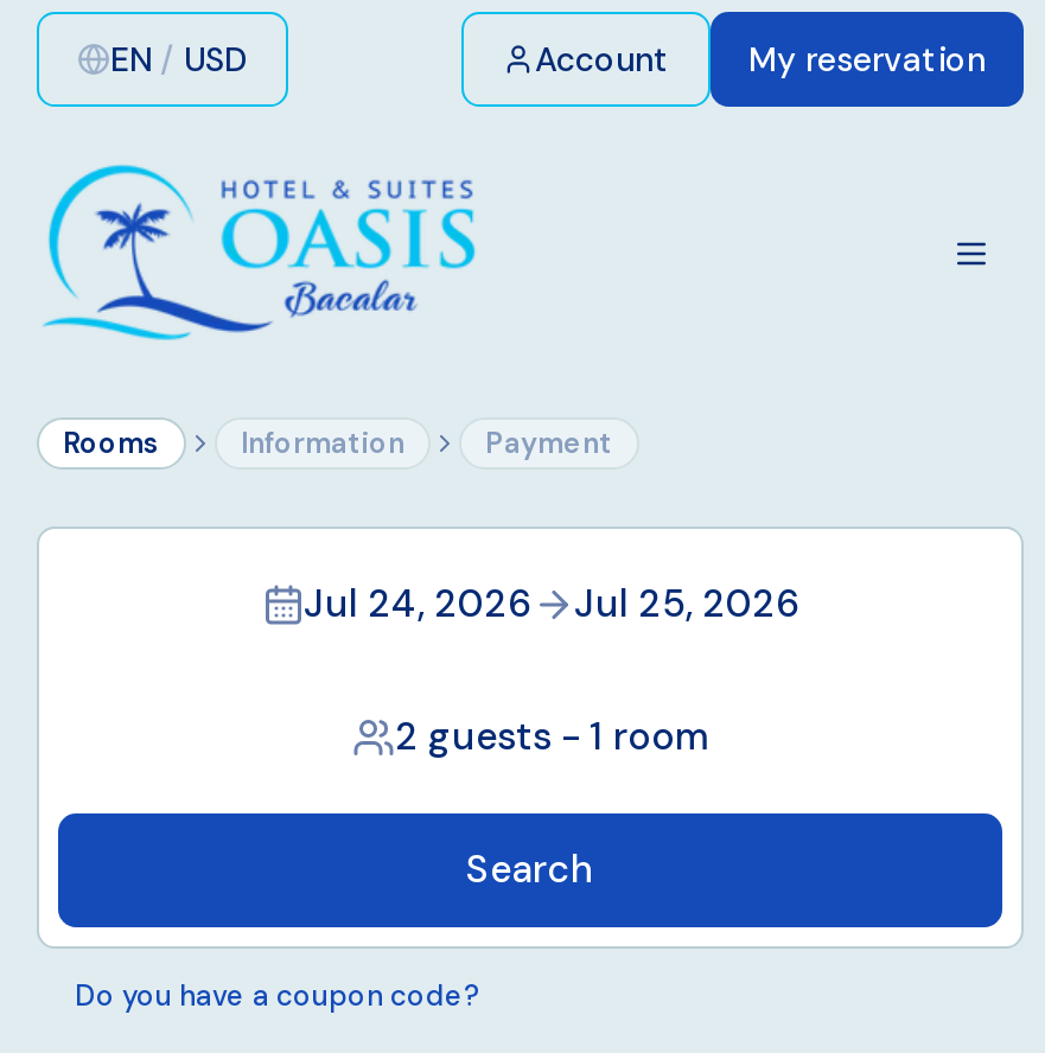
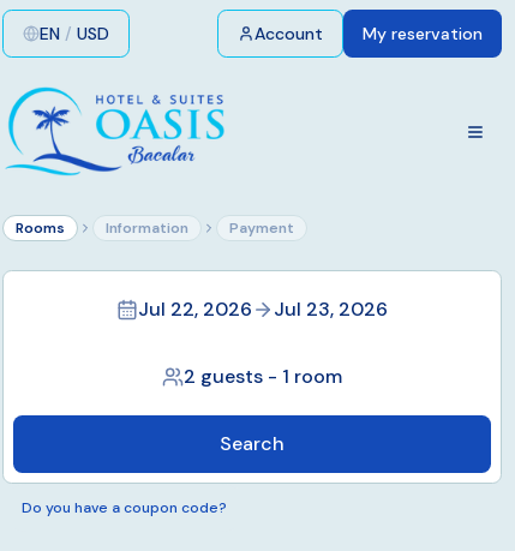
- Jul 24, 2026
+ Jul 22, 2026

- Jul 25, 2026
+ Jul 23, 2026
